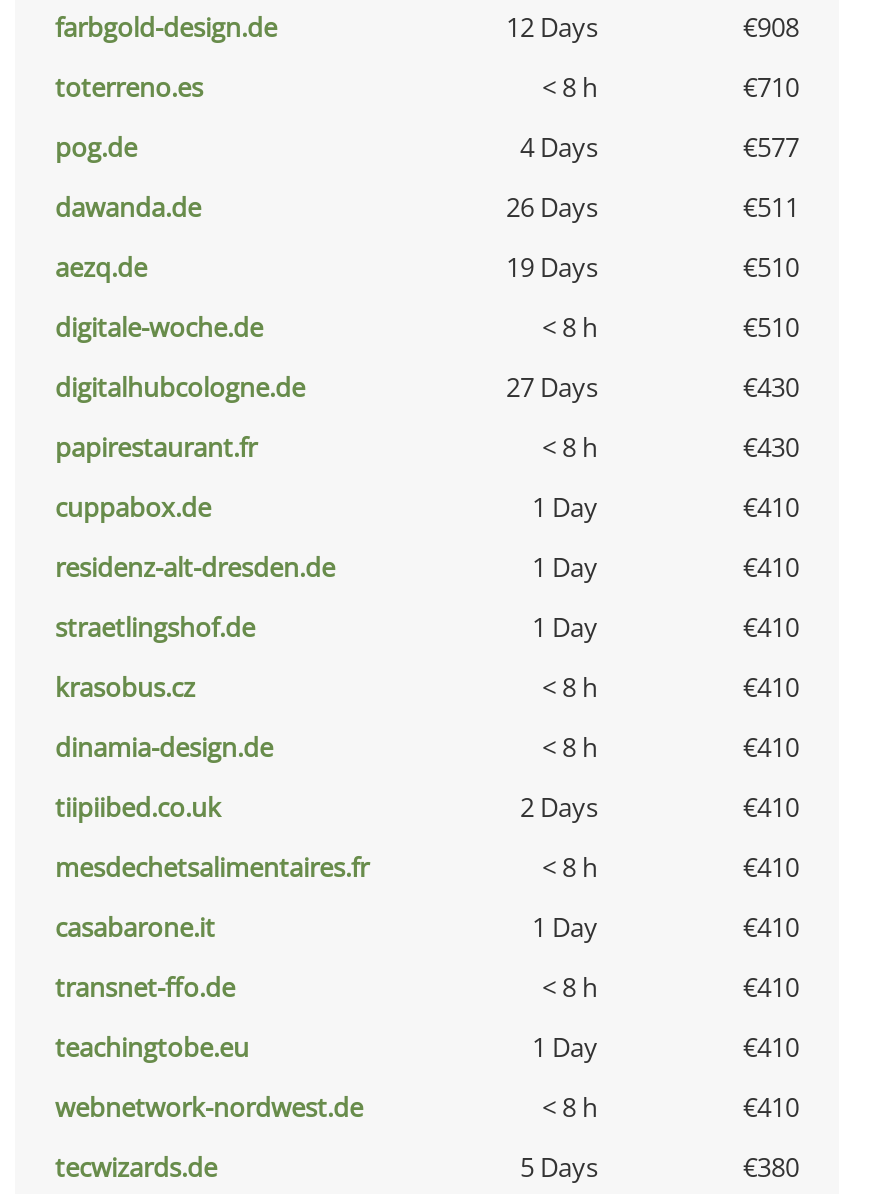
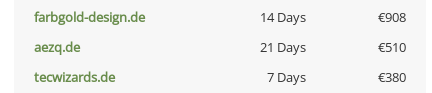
- 12 Days
+ 14 Days

- toterreno.es
- < 8 h
- €710
- pog.de
- 4 Days
- €577
- dawanda.de
- 26 Days
- €511

- 19 Days
+ 21 Days

- digitale-woche.de
- < 8 h
- €510
- digitalhubcologne.de
- 27 Days
- €430
- papirestaurant.fr
- < 8 h
- €430
- cuppabox.de
- 1 Day
- €410
- residenz-alt-dresden.de
- 1 Day
- €410
- straetlingshof.de
- 1 Day
- €410
- krasobus.cz
- < 8 h
- €410
- dinamia-design.de
- < 8 h
- €410
- tiipiibed.co.uk
- 2 Days
- €410
- mesdechetsalimentaires.fr
- < 8 h
- €410
- casabarone.it
- 1 Day
- €410
- transnet-ffo.de
- < 8 h
- €410
- teachingtobe.eu
- 1 Day
- €410
- webnetwork-nordwest.de
- < 8 h
- €410

- 5 Days
+ 7 Days
